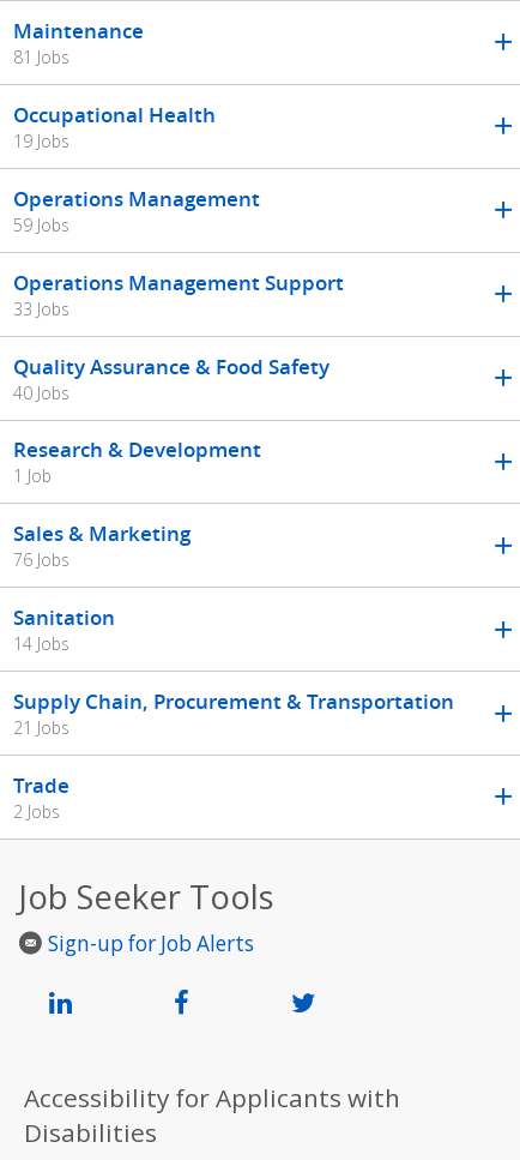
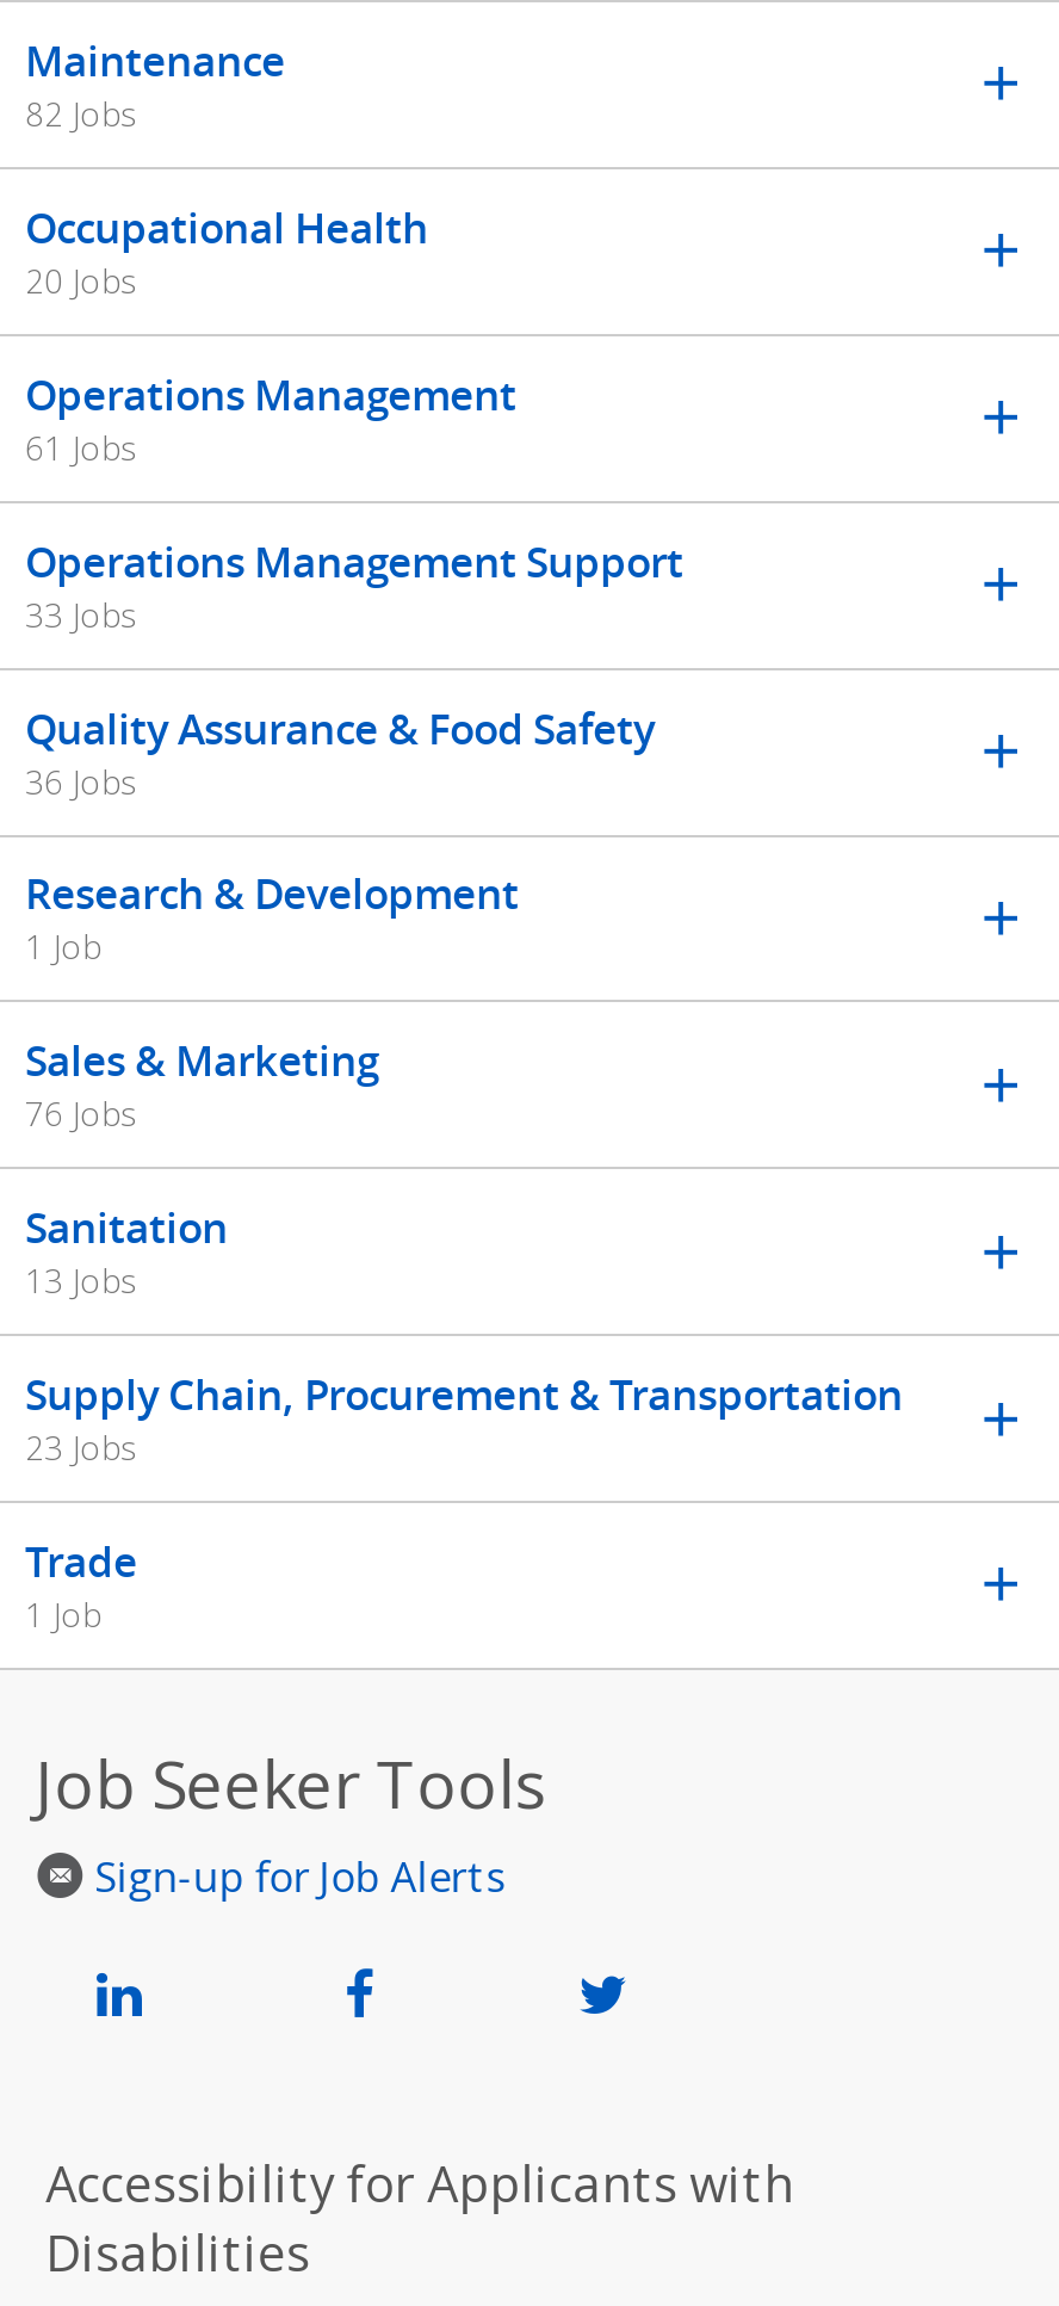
- 81 Jobs
+ 82 Jobs

- 19 Jobs
+ 20 Jobs

- 59 Jobs
+ 61 Jobs

- 40 Jobs
+ 36 Jobs

- 14 Jobs
+ 13 Jobs

- 21 Jobs
+ 23 Jobs

- 2 Jobs
+ 1 Job
